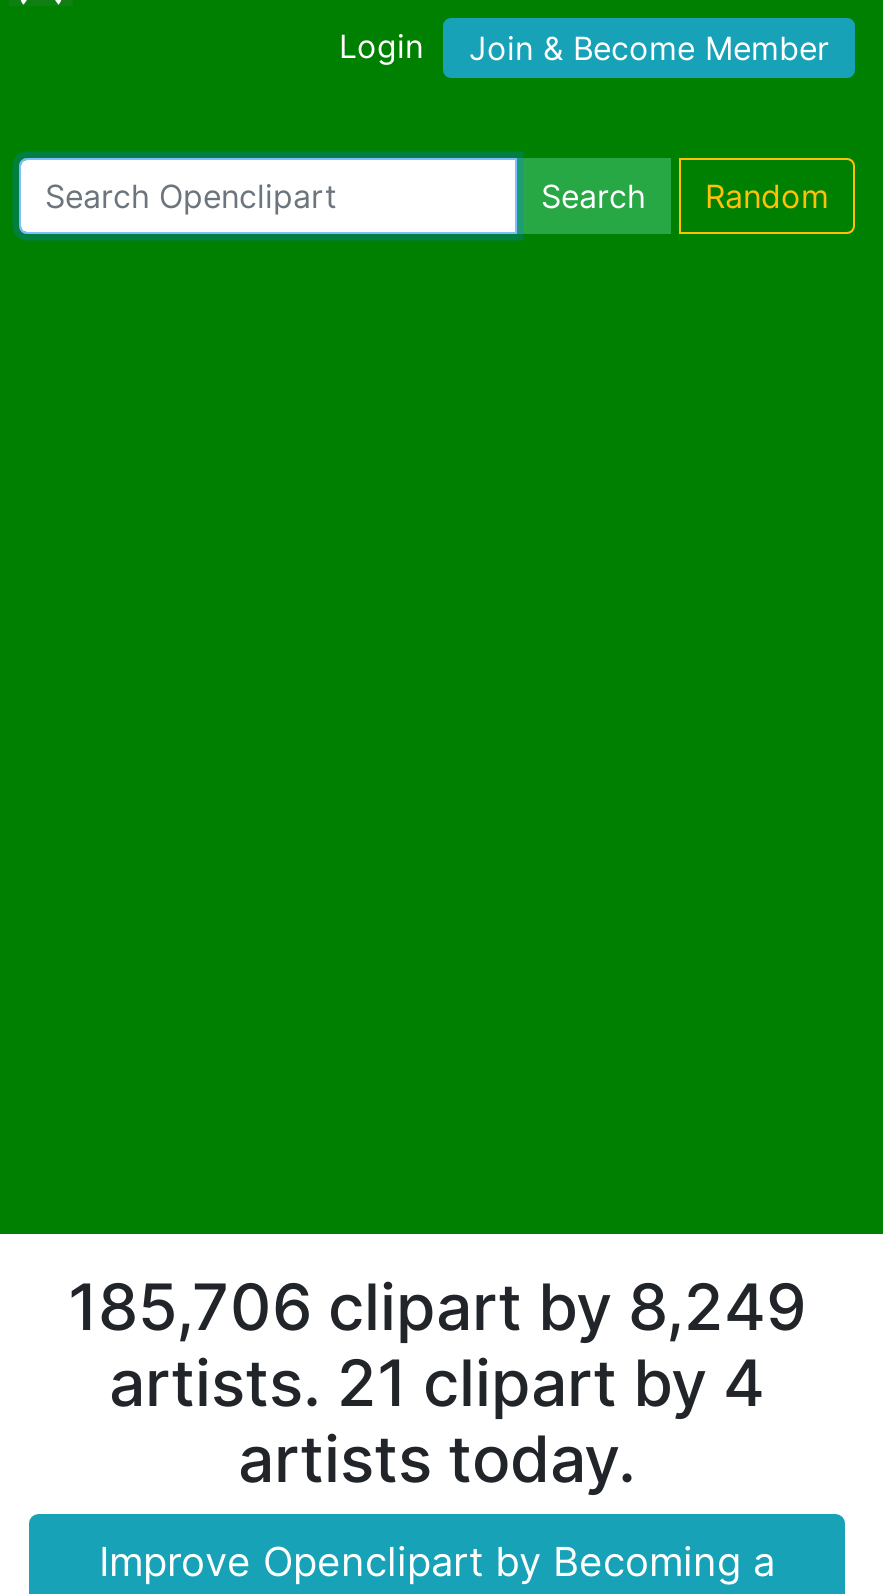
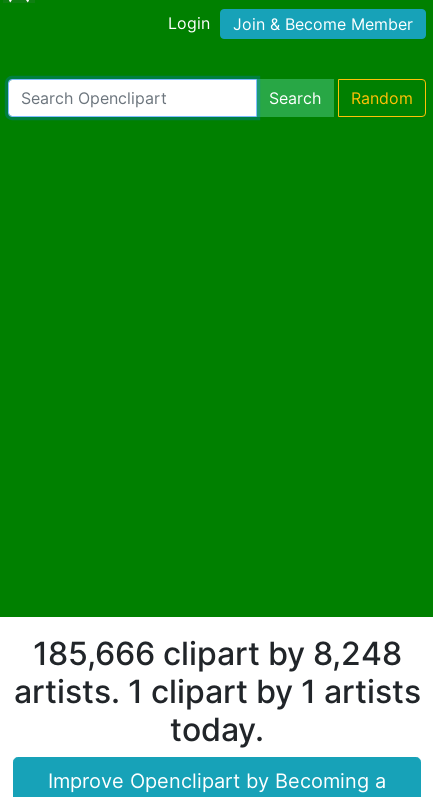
- 185,706 clipart by 8,249
- artists. 21 clipart by 4
- artists today.
+ 185,666 clipart by 8,248
+ artists. 1 clipart by 1 artists
+ today.
